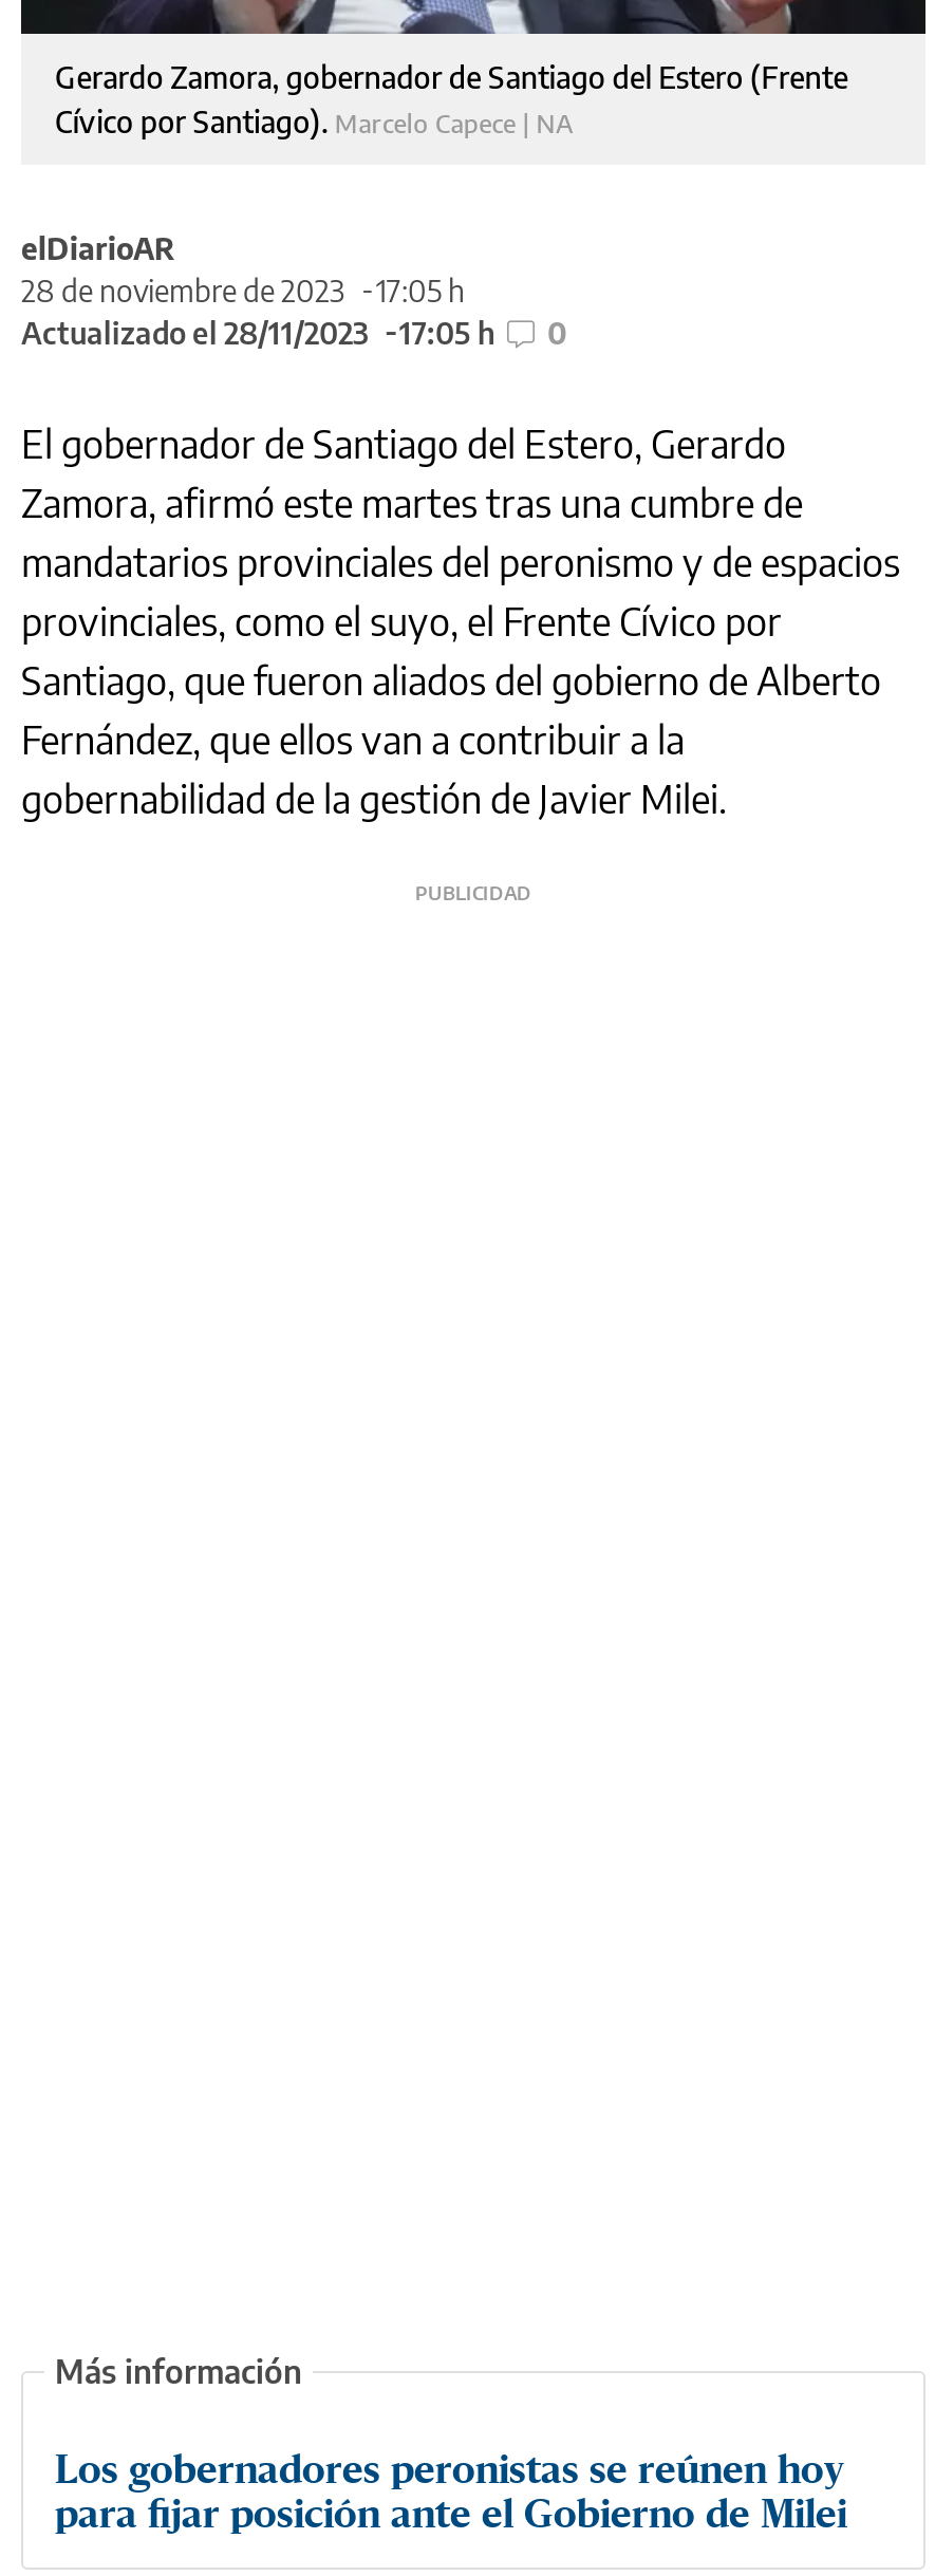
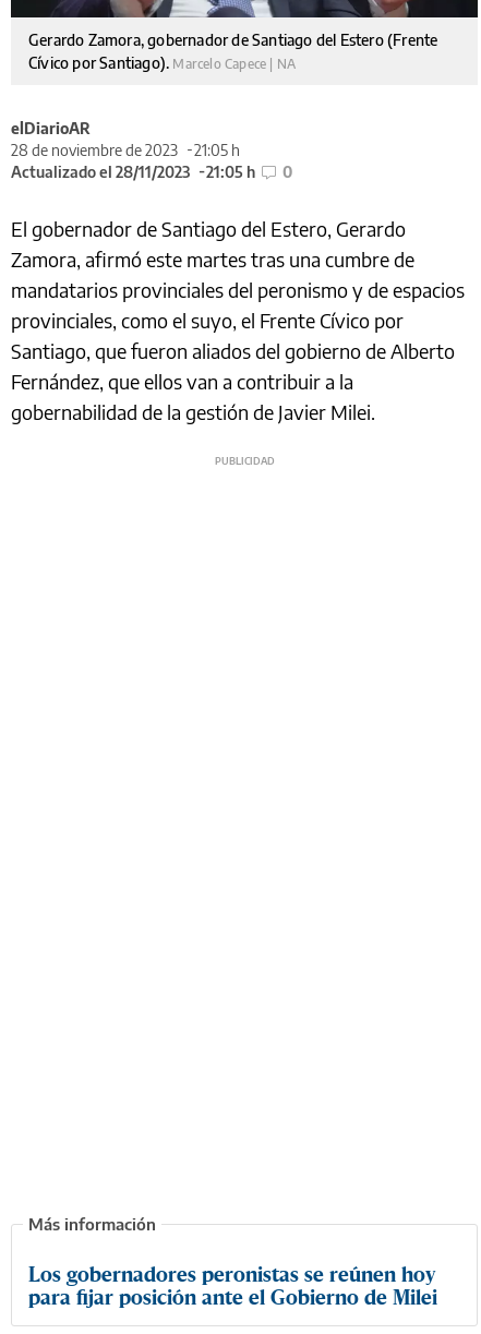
- 28 de noviembre de 2023 17:05 h
+ 28 de noviembre de 2023 21:05 h

- Actualizado el 28/11/2023 17:05 h 0
+ Actualizado el 28/11/2023 21:05 h 0
